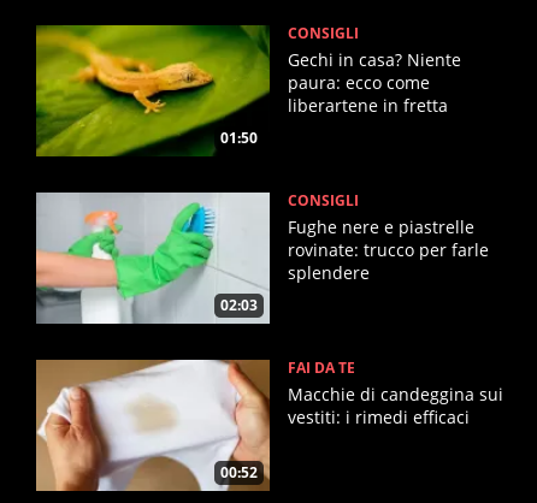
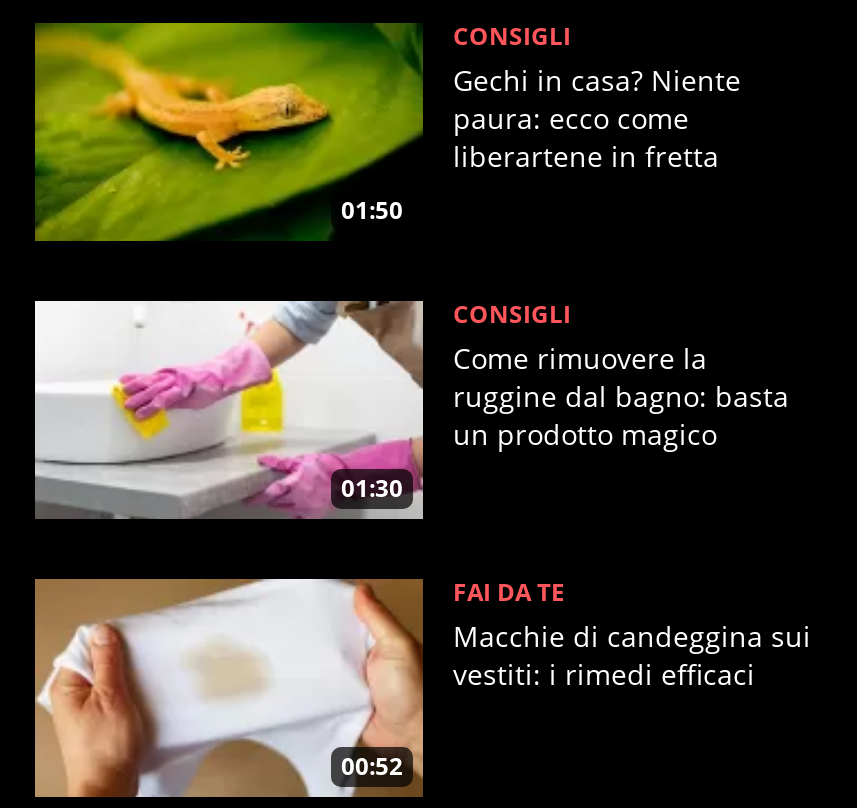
- [image]
- 02:03
+ [image]
+ 01:30

- Fughe nere e piastrelle
- rovinate: trucco per farle
- splendere
+ Come rimuovere la
+ ruggine dal bagno: basta
+ un prodotto magico
